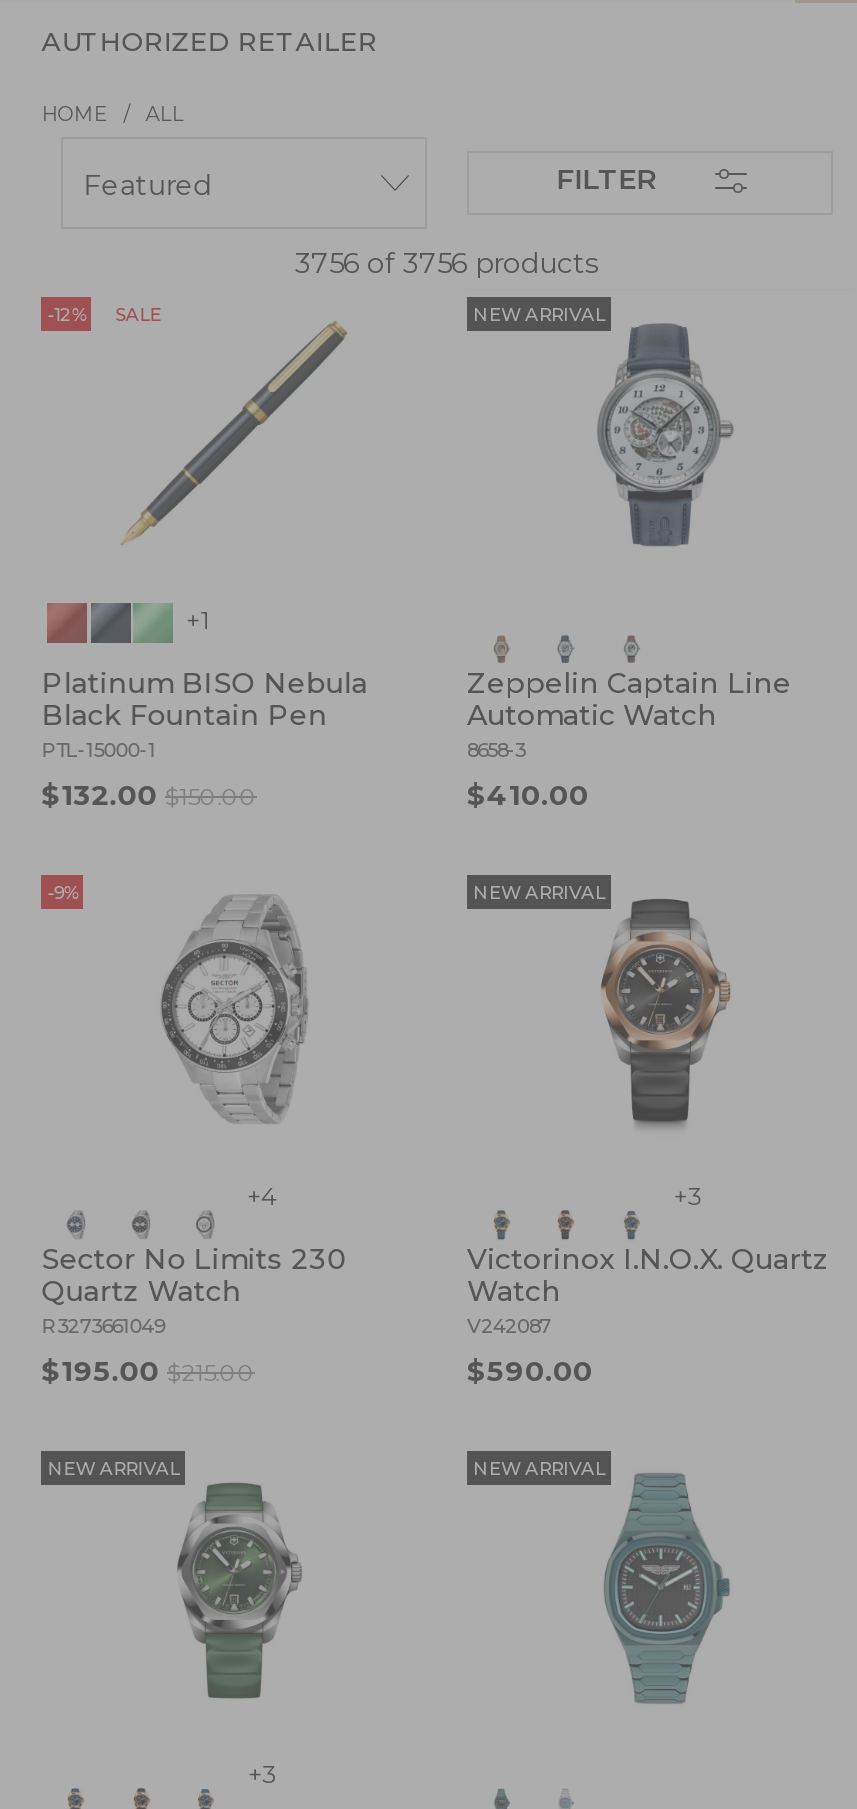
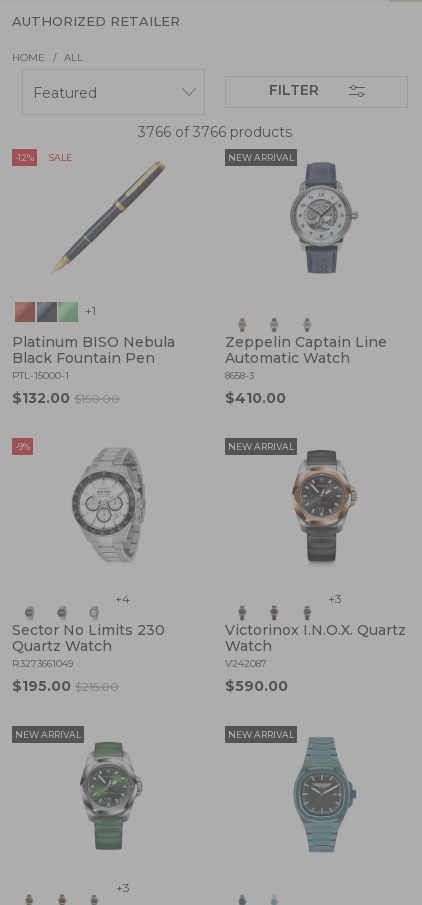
- 3756 of 3756 products
+ 3766 of 3766 products
